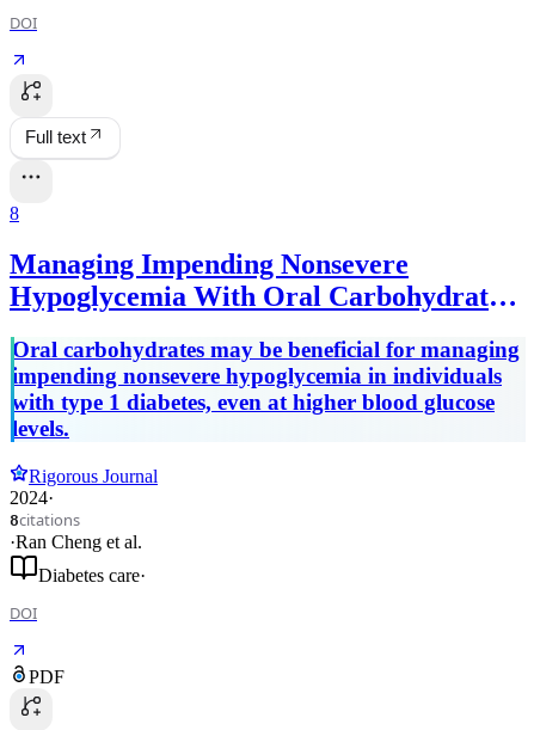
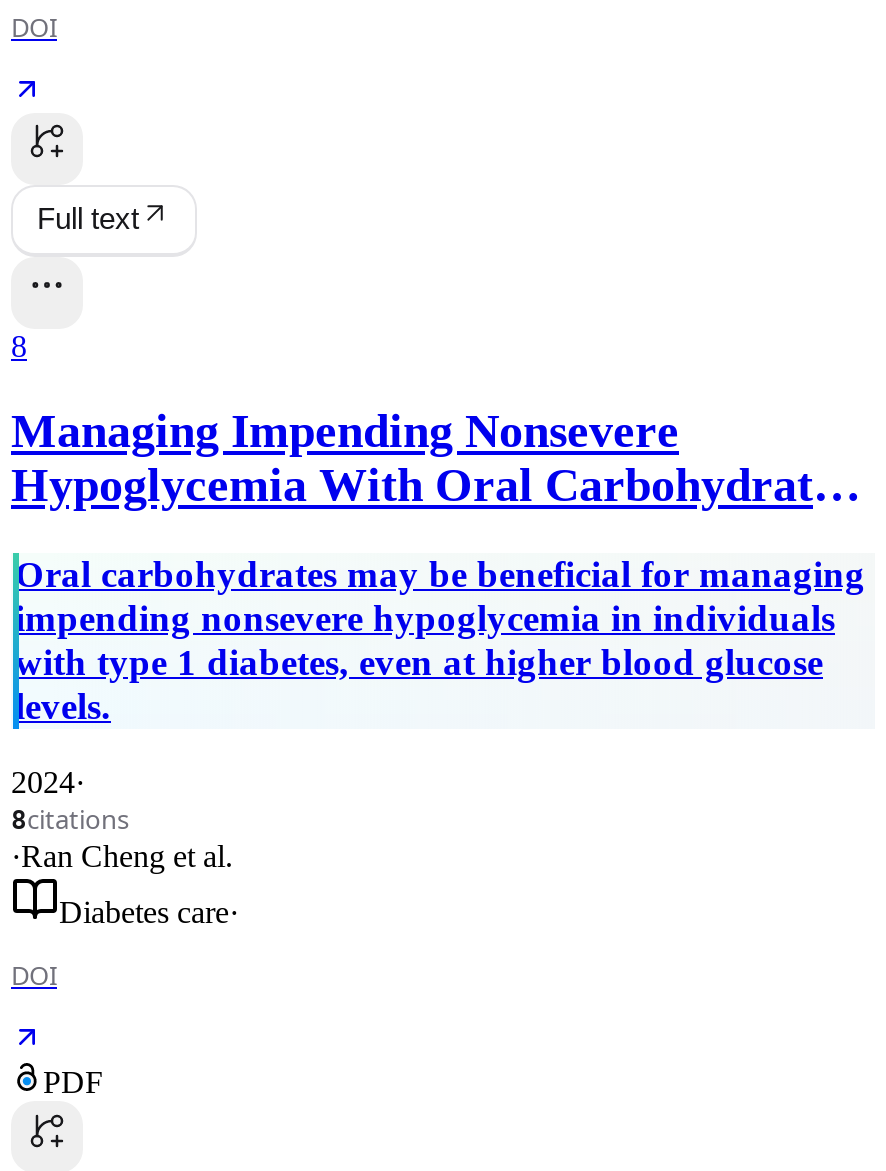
- Rigorous Journal
